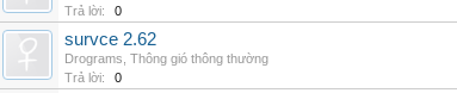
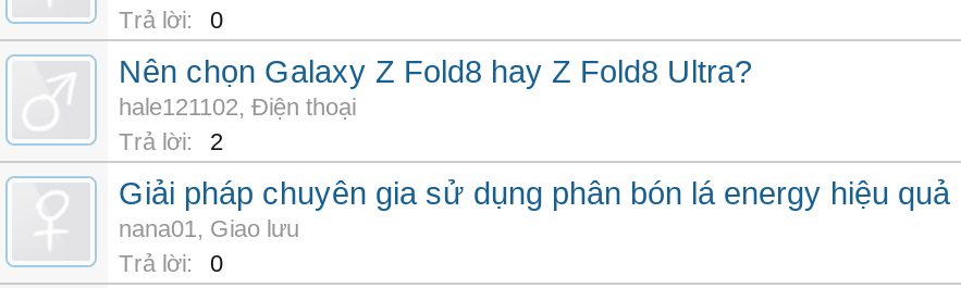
- survce 2.62
- Drograms, Thông gió thông thường
+ Nên chọn Galaxy Z Fold8 hay Z Fold8 Ultra?
+ hale121102, Điện thoại
+ Trả lời:
+ 2
+ Giải pháp chuyên gia sử dụng phân bón lá energy hiệu quả
+ nana01, Giao lưu
